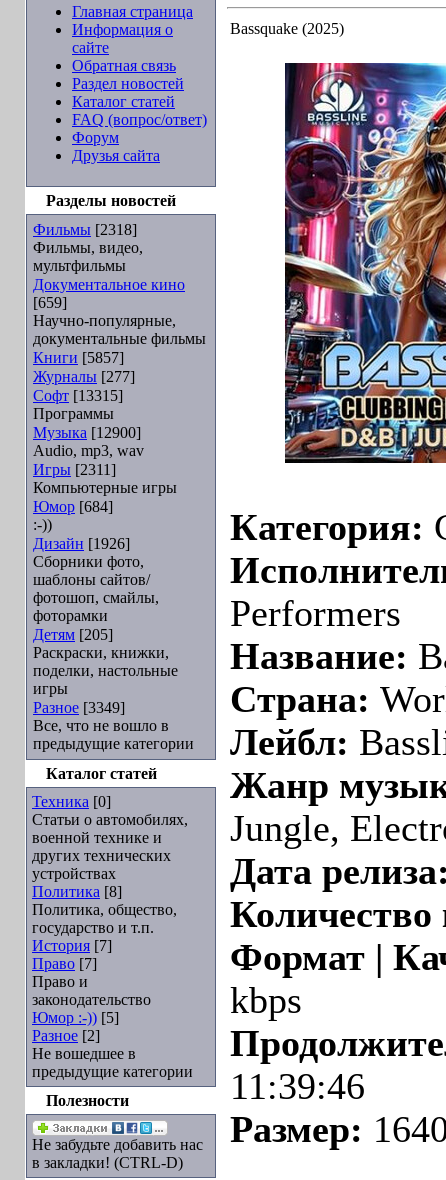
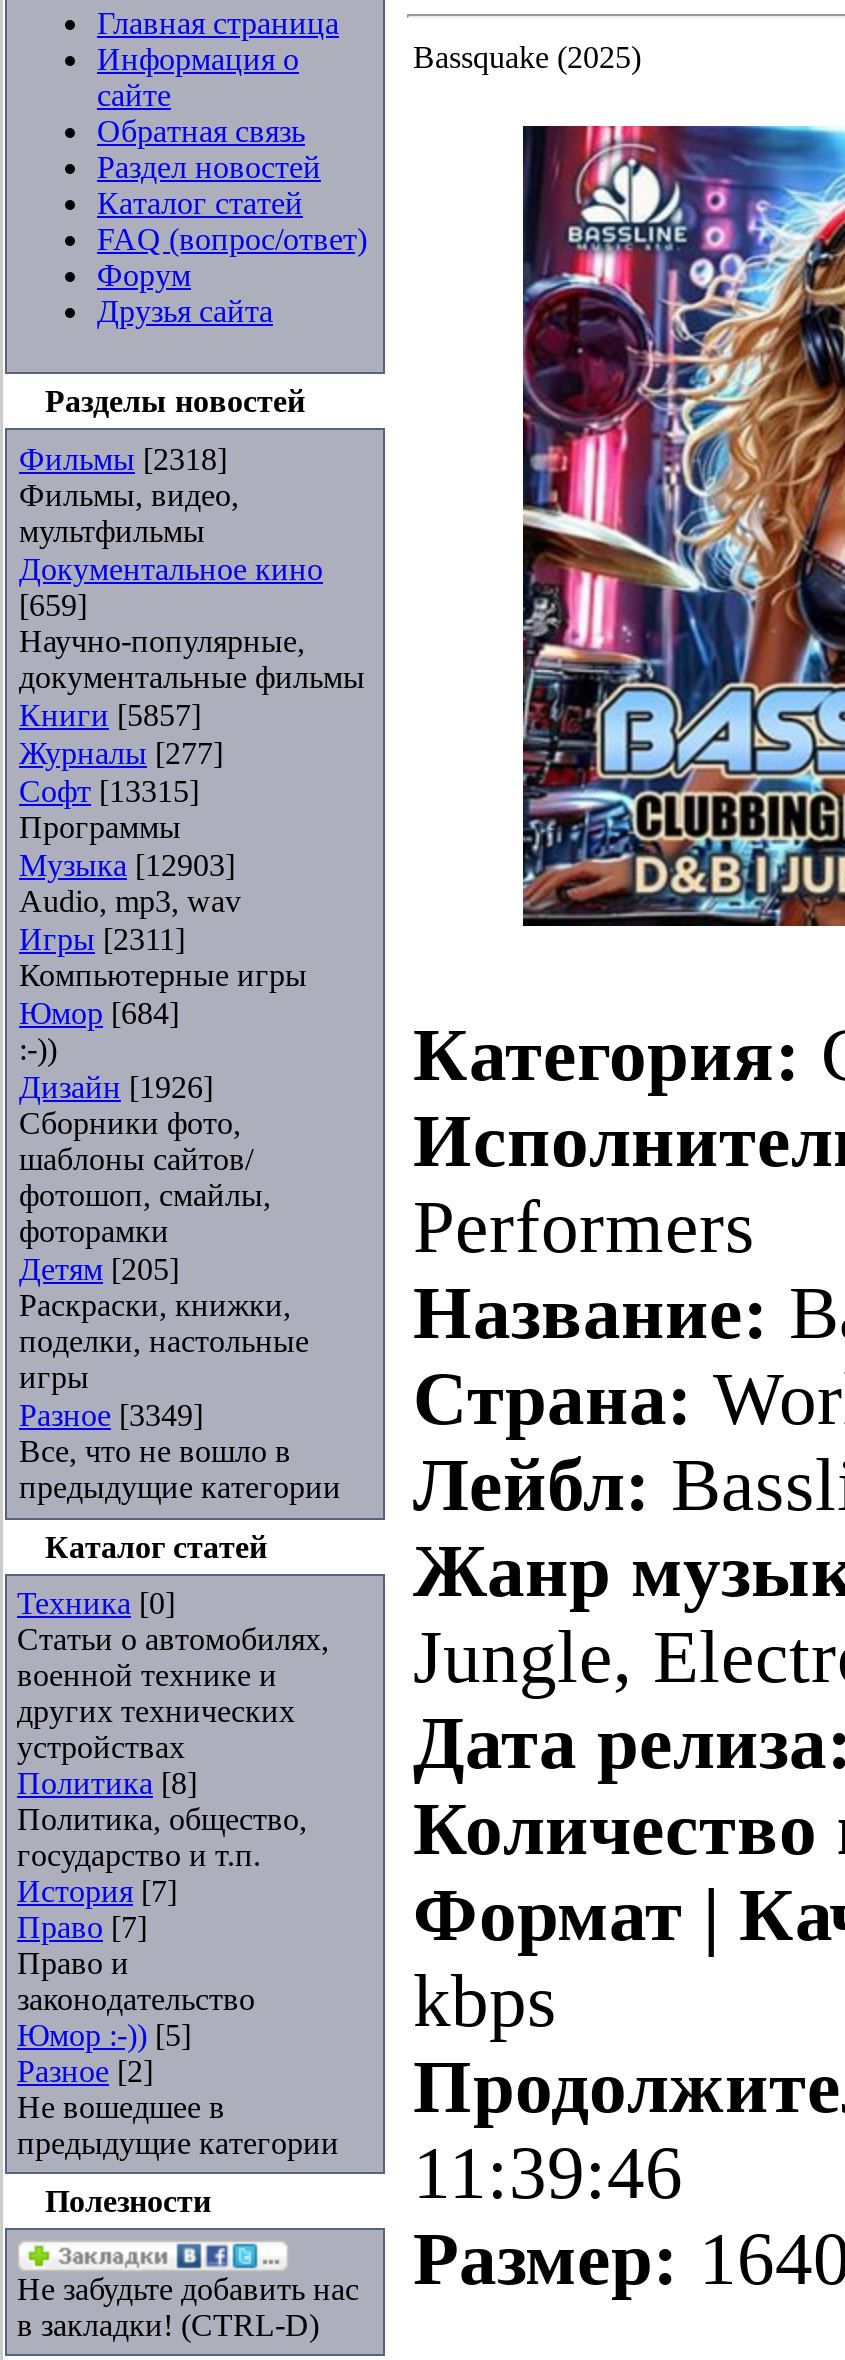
- Музыка [12900]
+ Музыка [12903]
